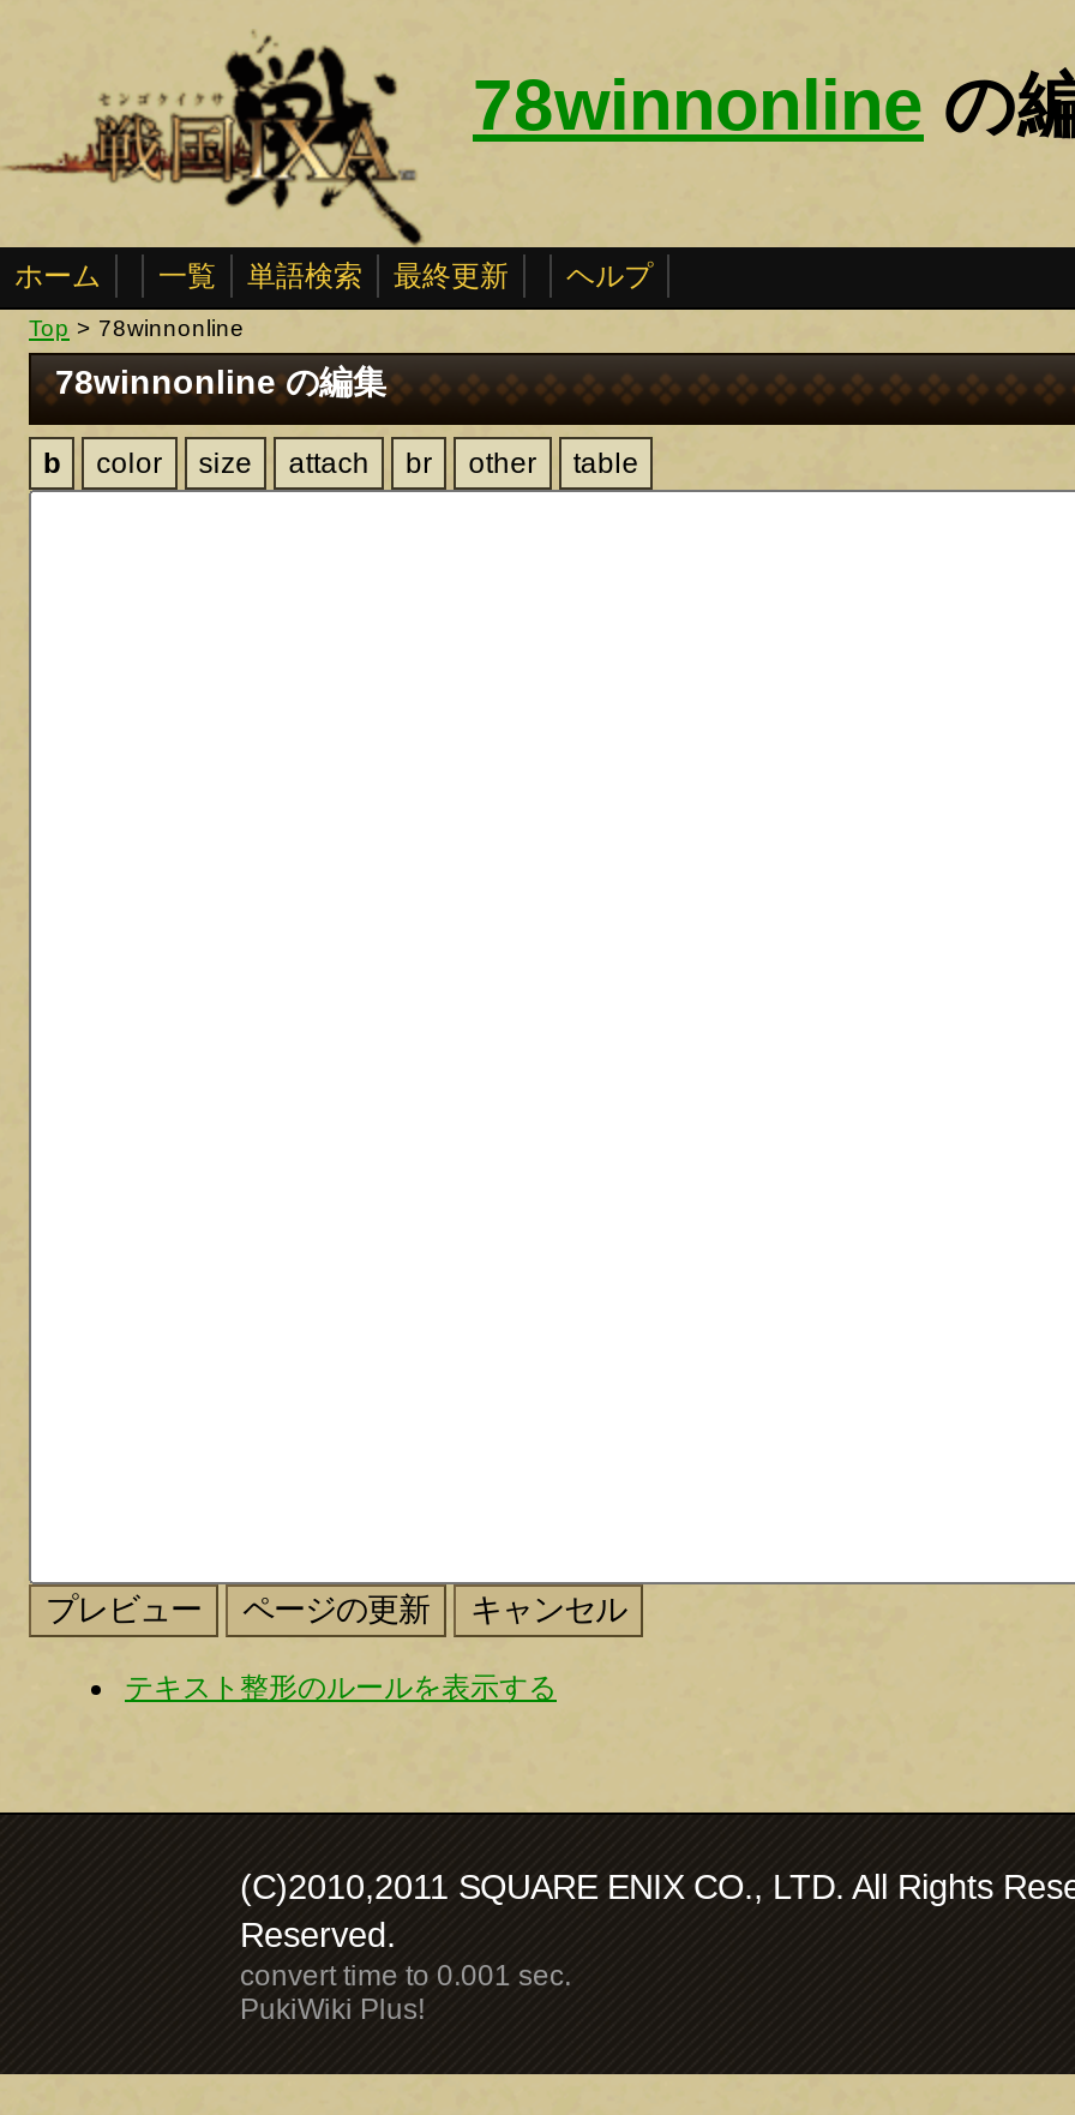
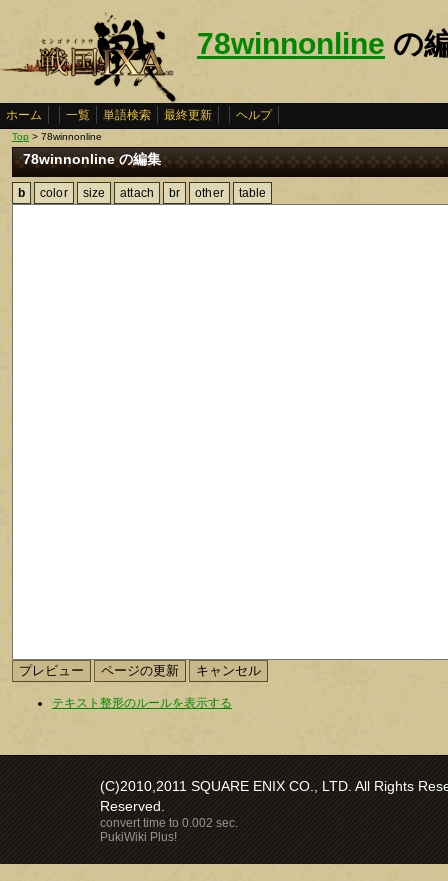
- convert time to 0.001 sec.
+ convert time to 0.002 sec.
